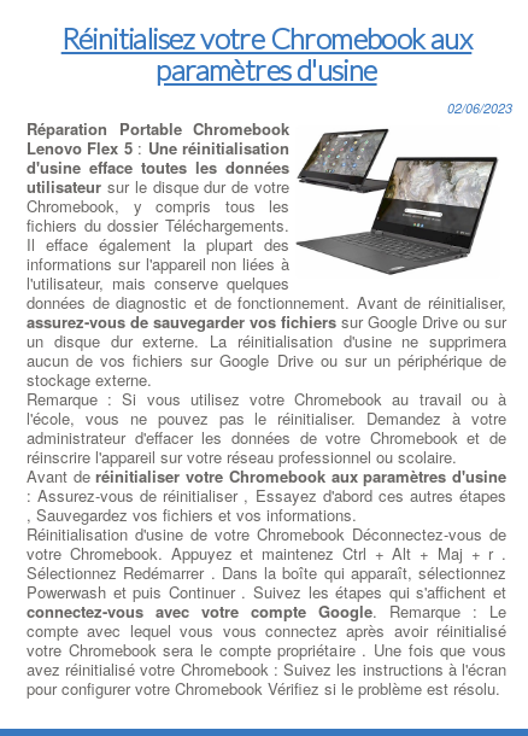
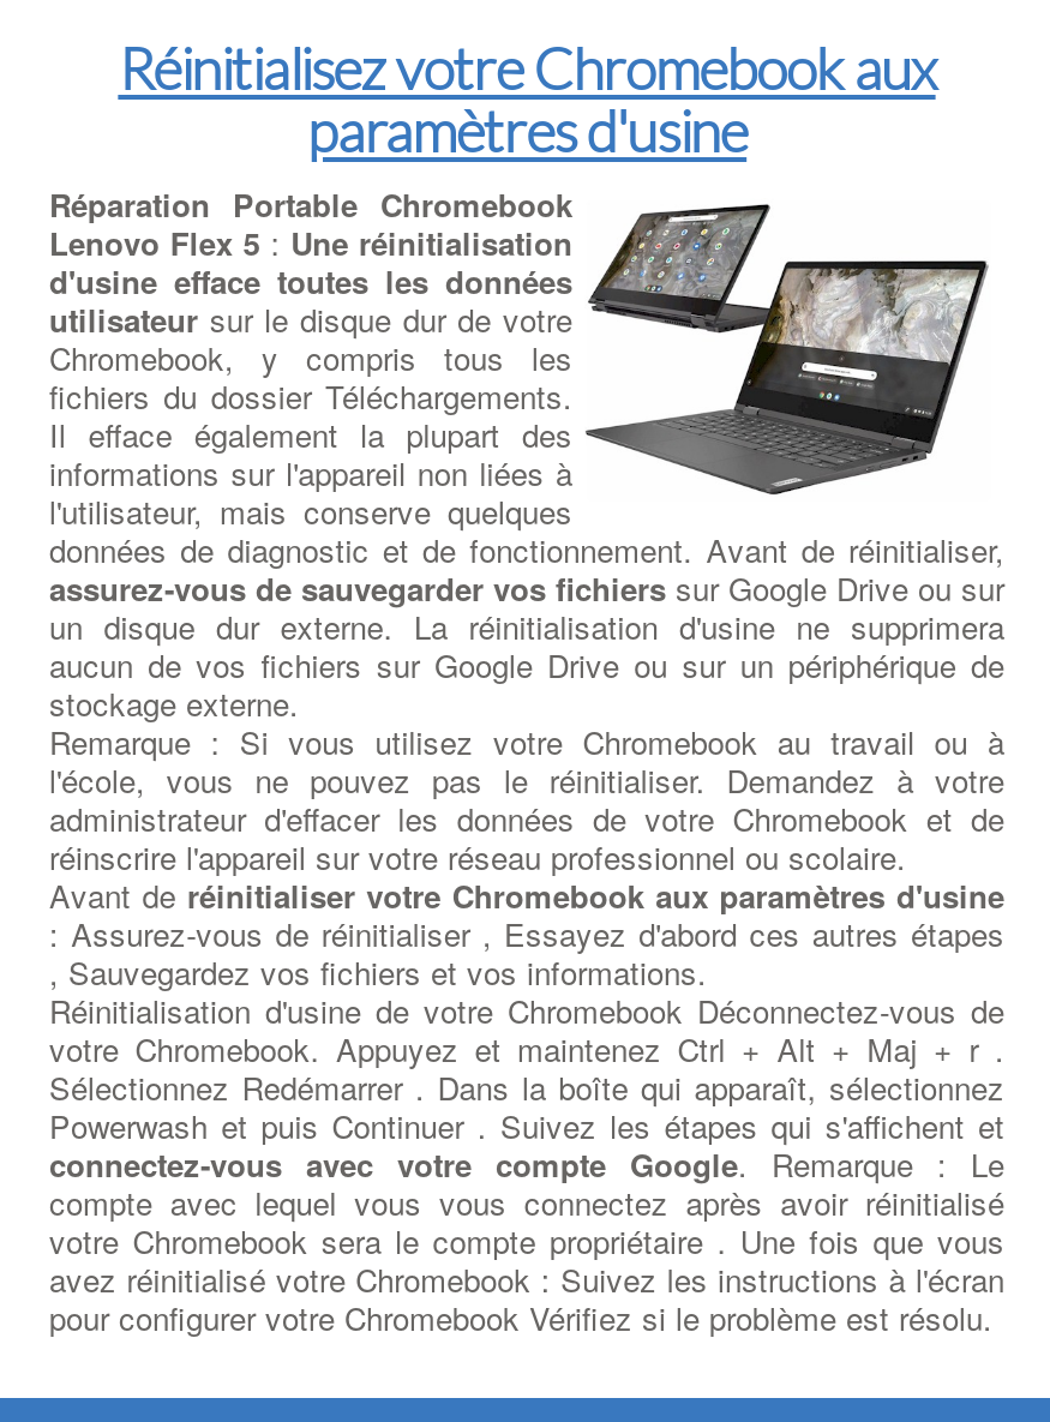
- 02/06/2023
